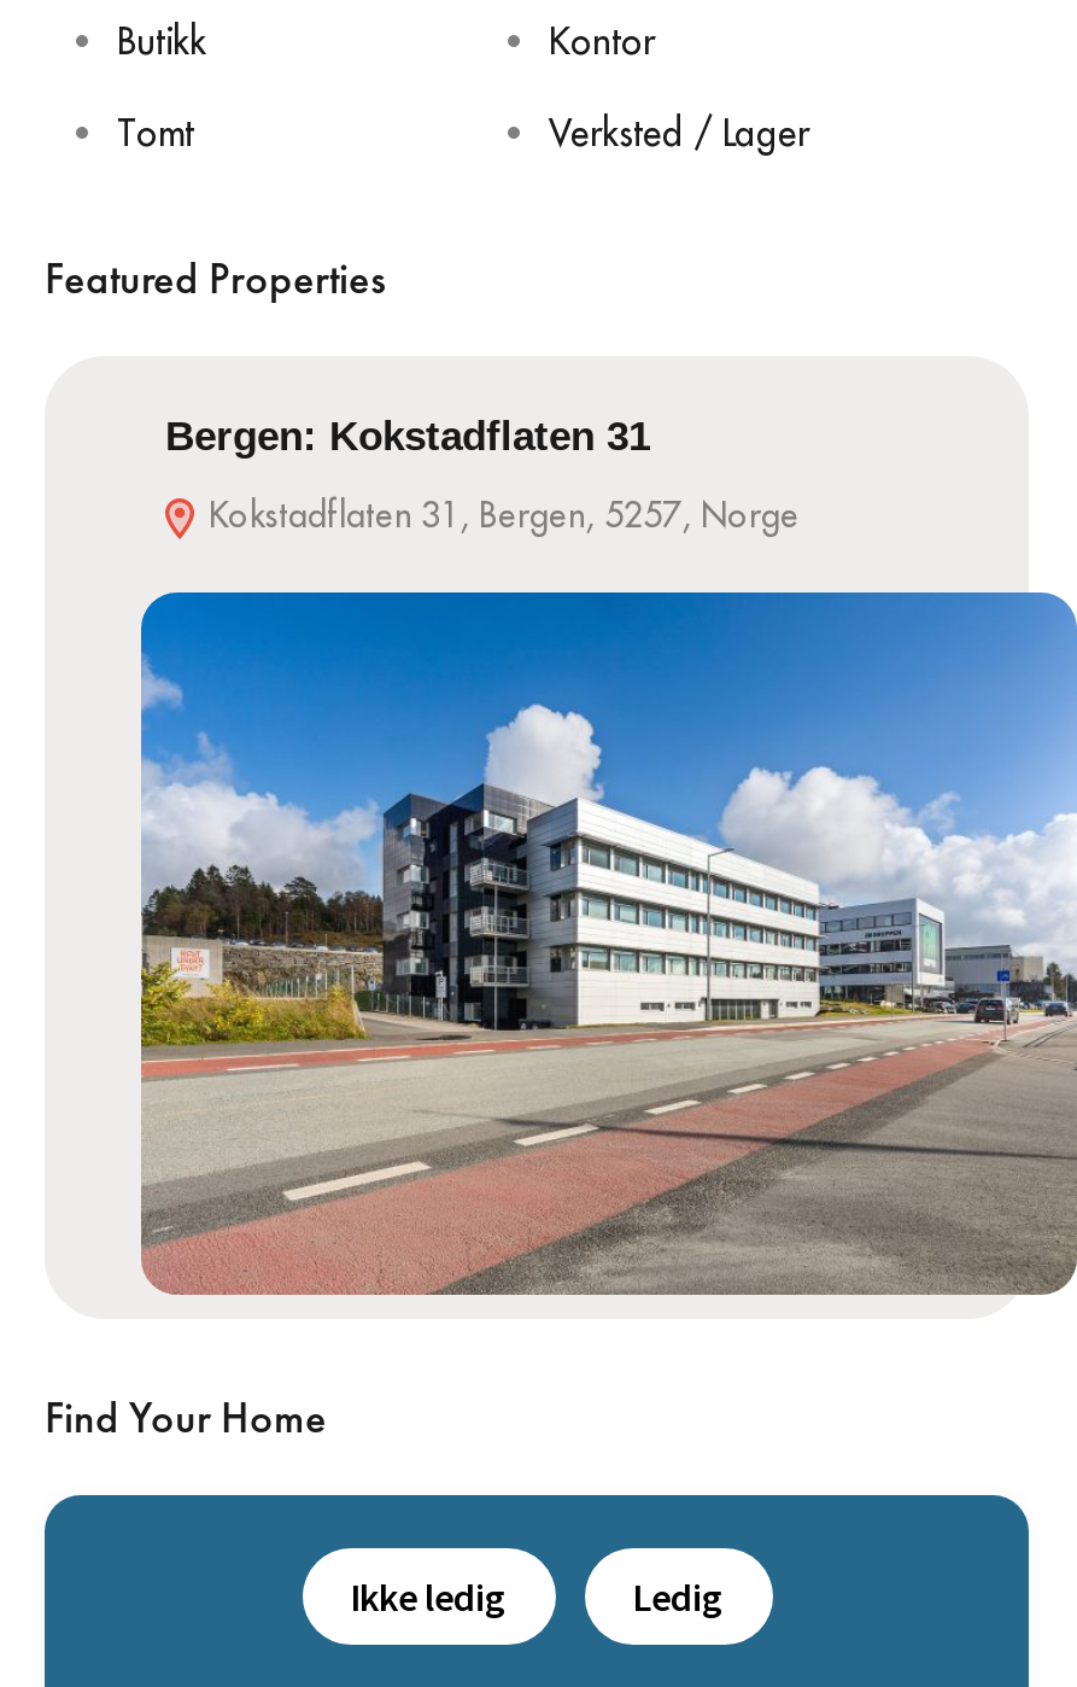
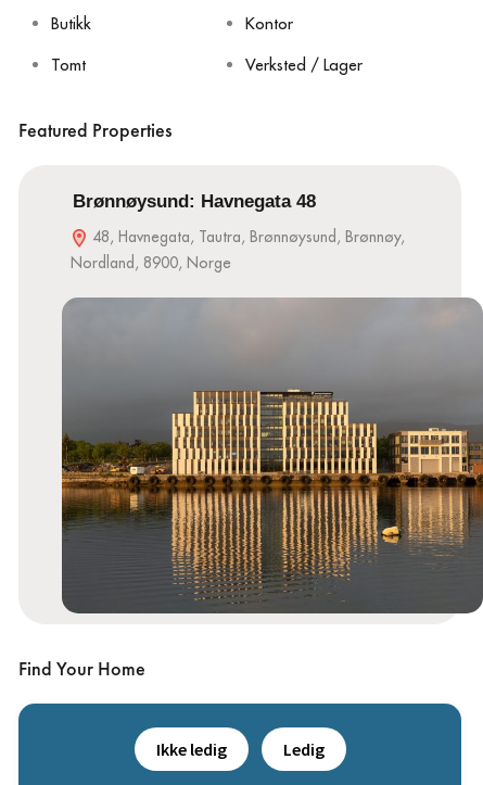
- Bergen: Kokstadflaten 31
+ Brønnøysund: Havnegata 48

- Kokstadflaten 31, Bergen, 5257, Norge
+ 48, Havnegata, Tautra, Brønnøysund, Brønnøy,
+ Nordland, 8900, Norge

- [image]
+ [image]
